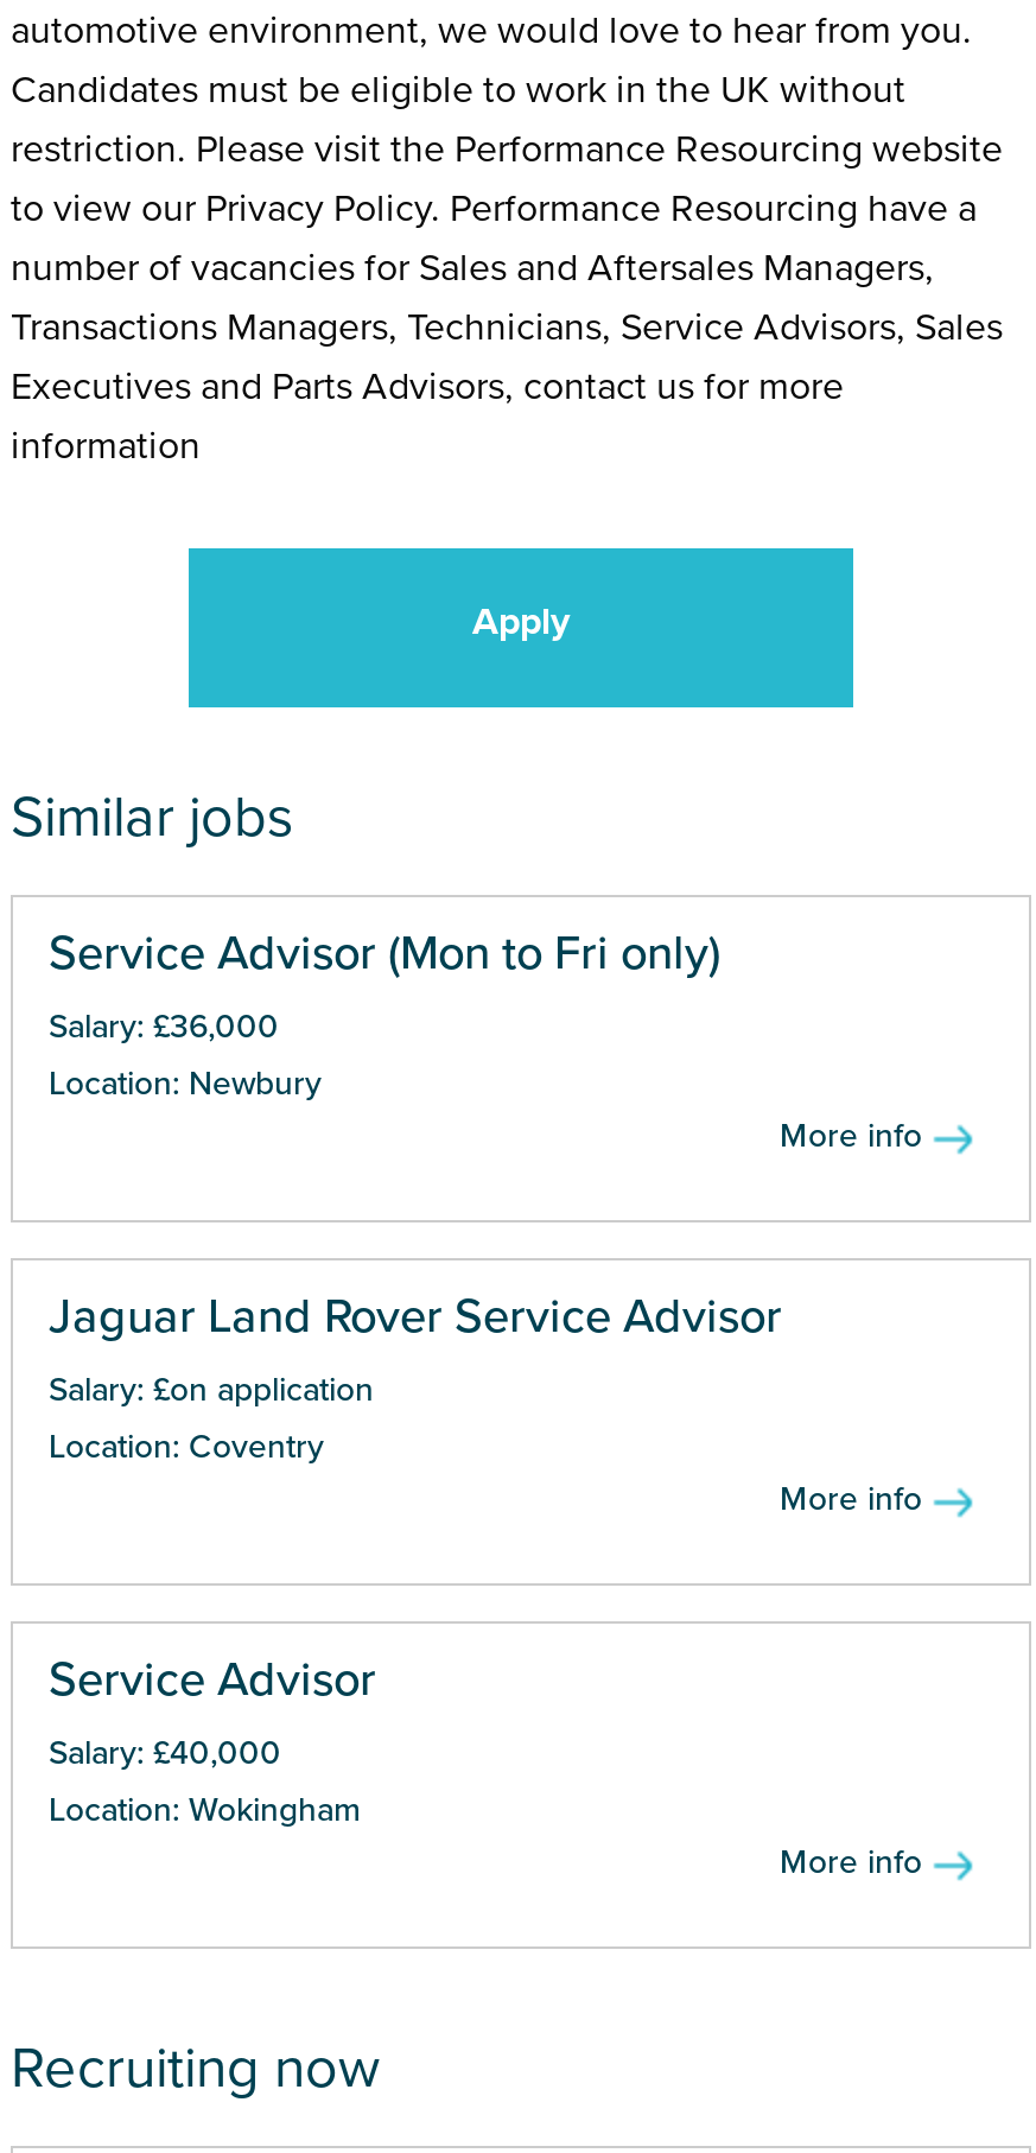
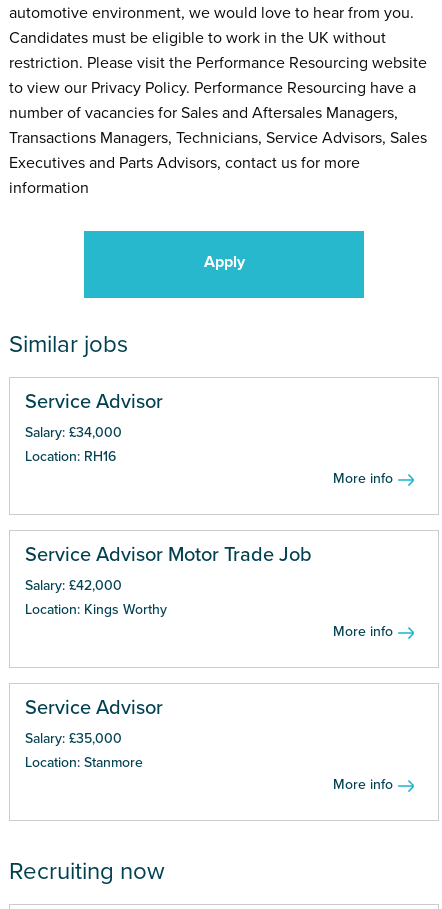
- Service Advisor (Mon to Fri only)
- Salary: £36,000
- Location: Newbury
+ Service Advisor
+ Salary: £34,000
+ Location: RH16

- Jaguar Land Rover Service Advisor
- Salary: £on application
- Location: Coventry
+ Service Advisor Motor Trade Job
+ Salary: £42,000
+ Location: Kings Worthy

- Salary: £40,000
+ Salary: £35,000

- Location: Wokingham
+ Location: Stanmore
